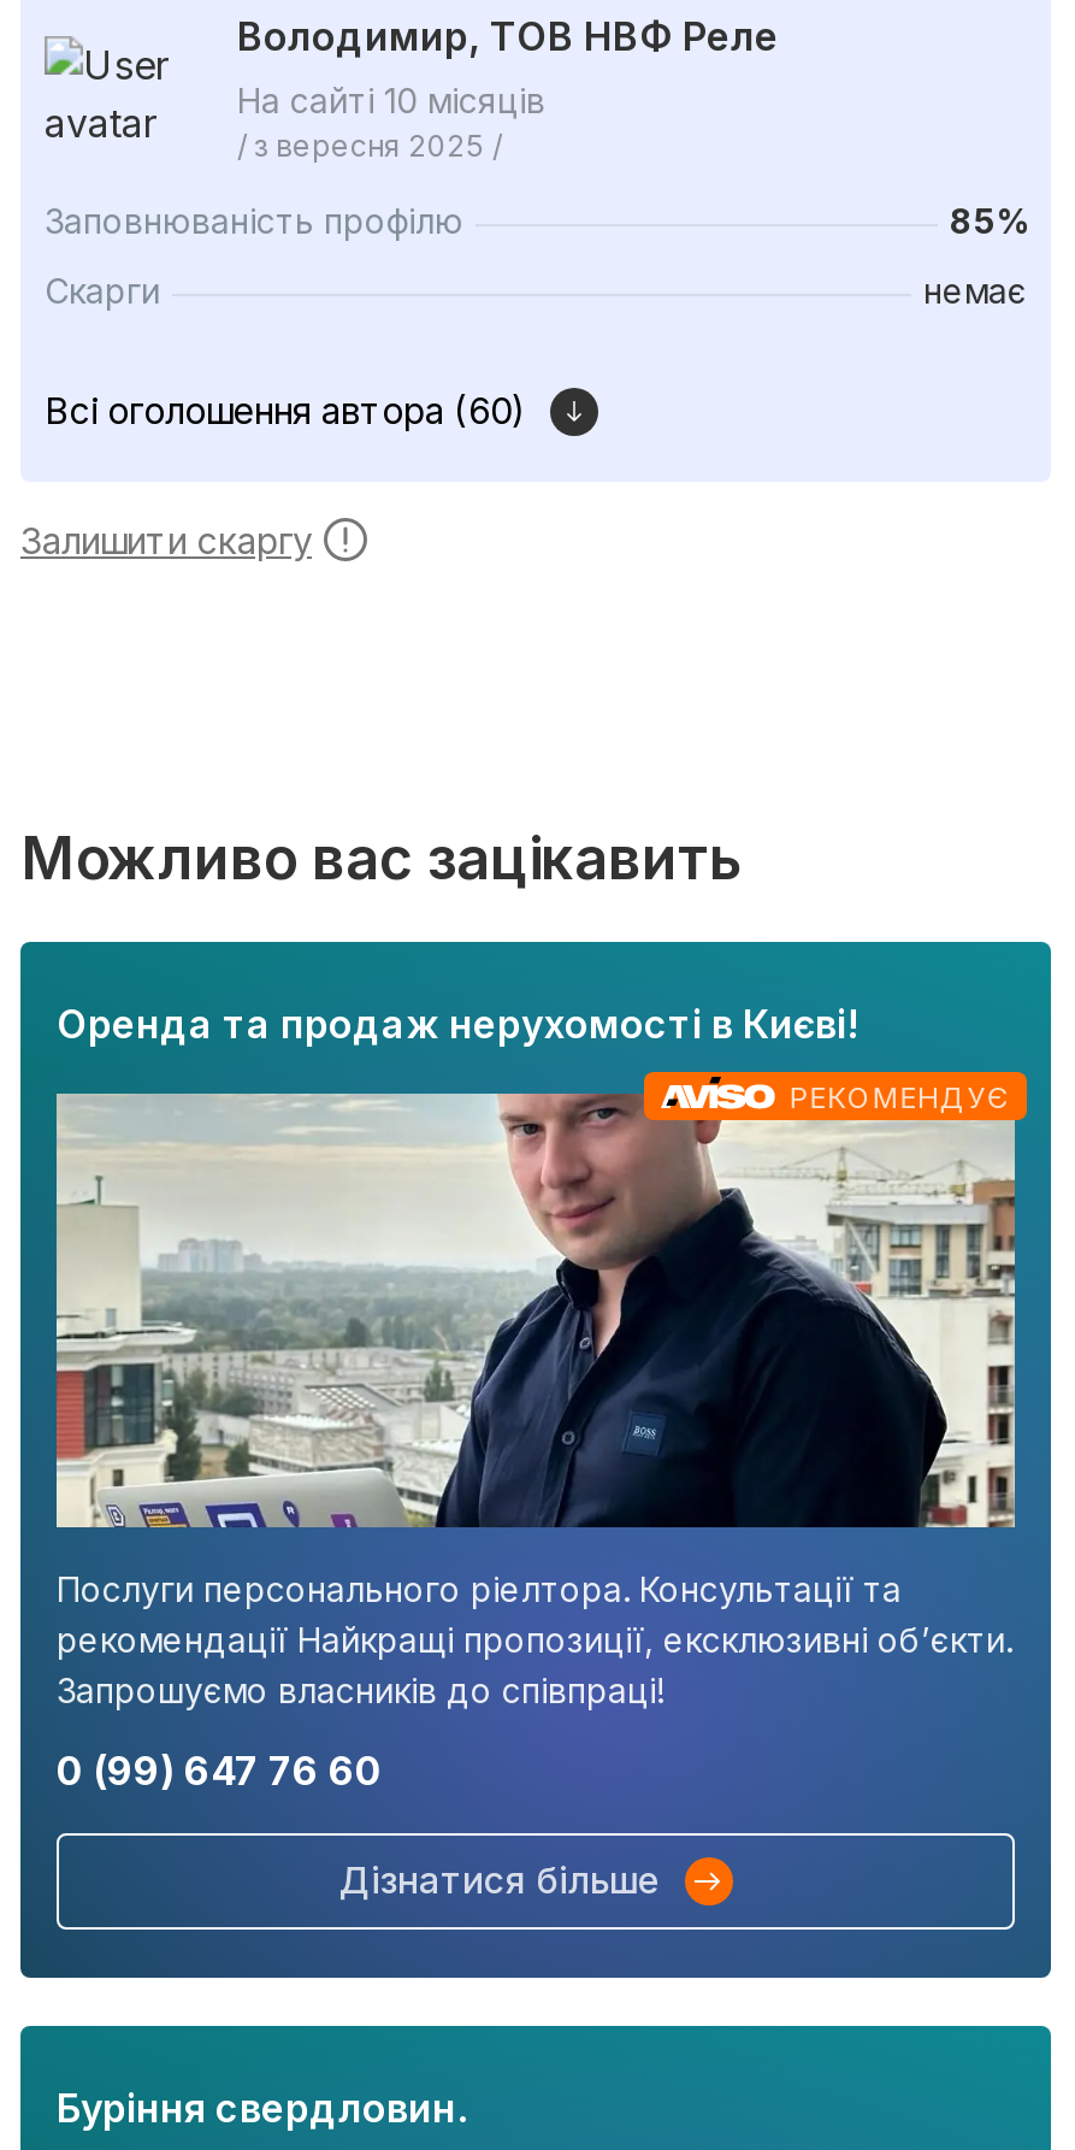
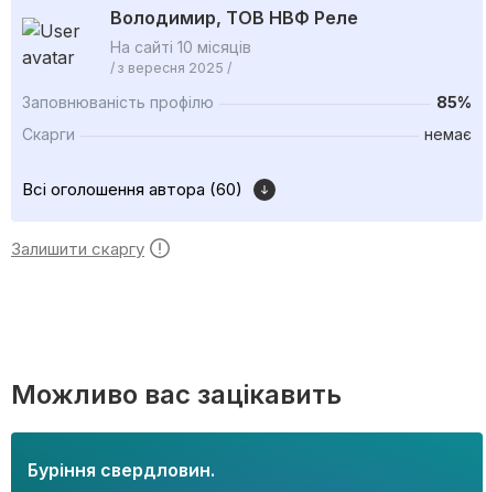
- [image]
- Оренда та продаж нерухомості в Києві!
- РЕКОМЕНДУЄ

- [image]
- Послуги персонального ріелтора. Консультації та
- рекомендації Найкращі пропозиції, ексклюзивні об’єкти.
- Запрошуємо власників до співпраці!
- 0 (99) 647 76 60
- Дізнатися більше
